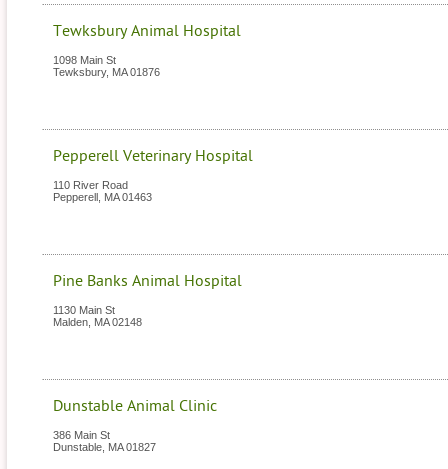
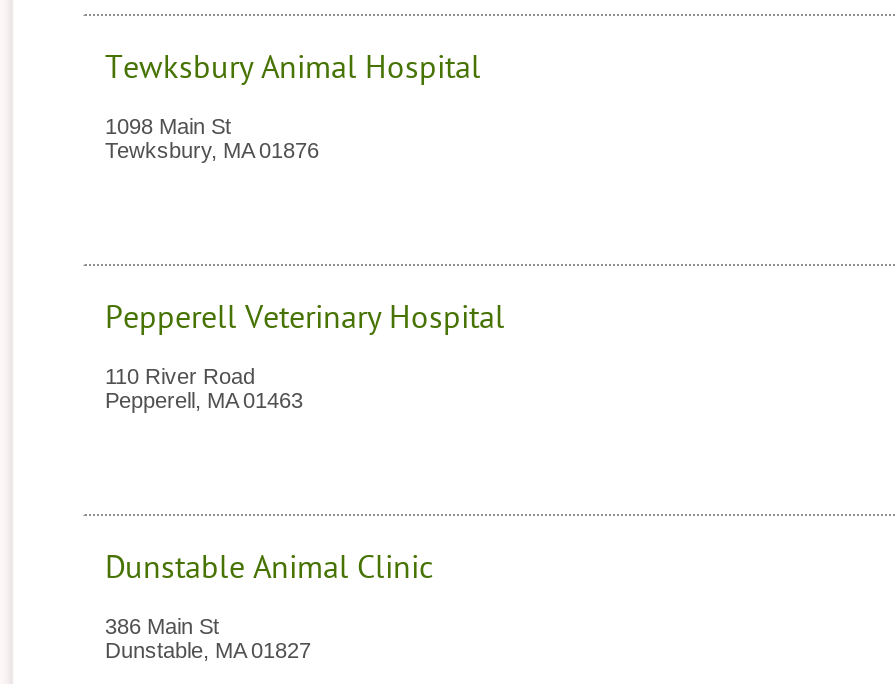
- Pine Banks Animal Hospital
- 1130 Main St
- Malden, MA 02148
